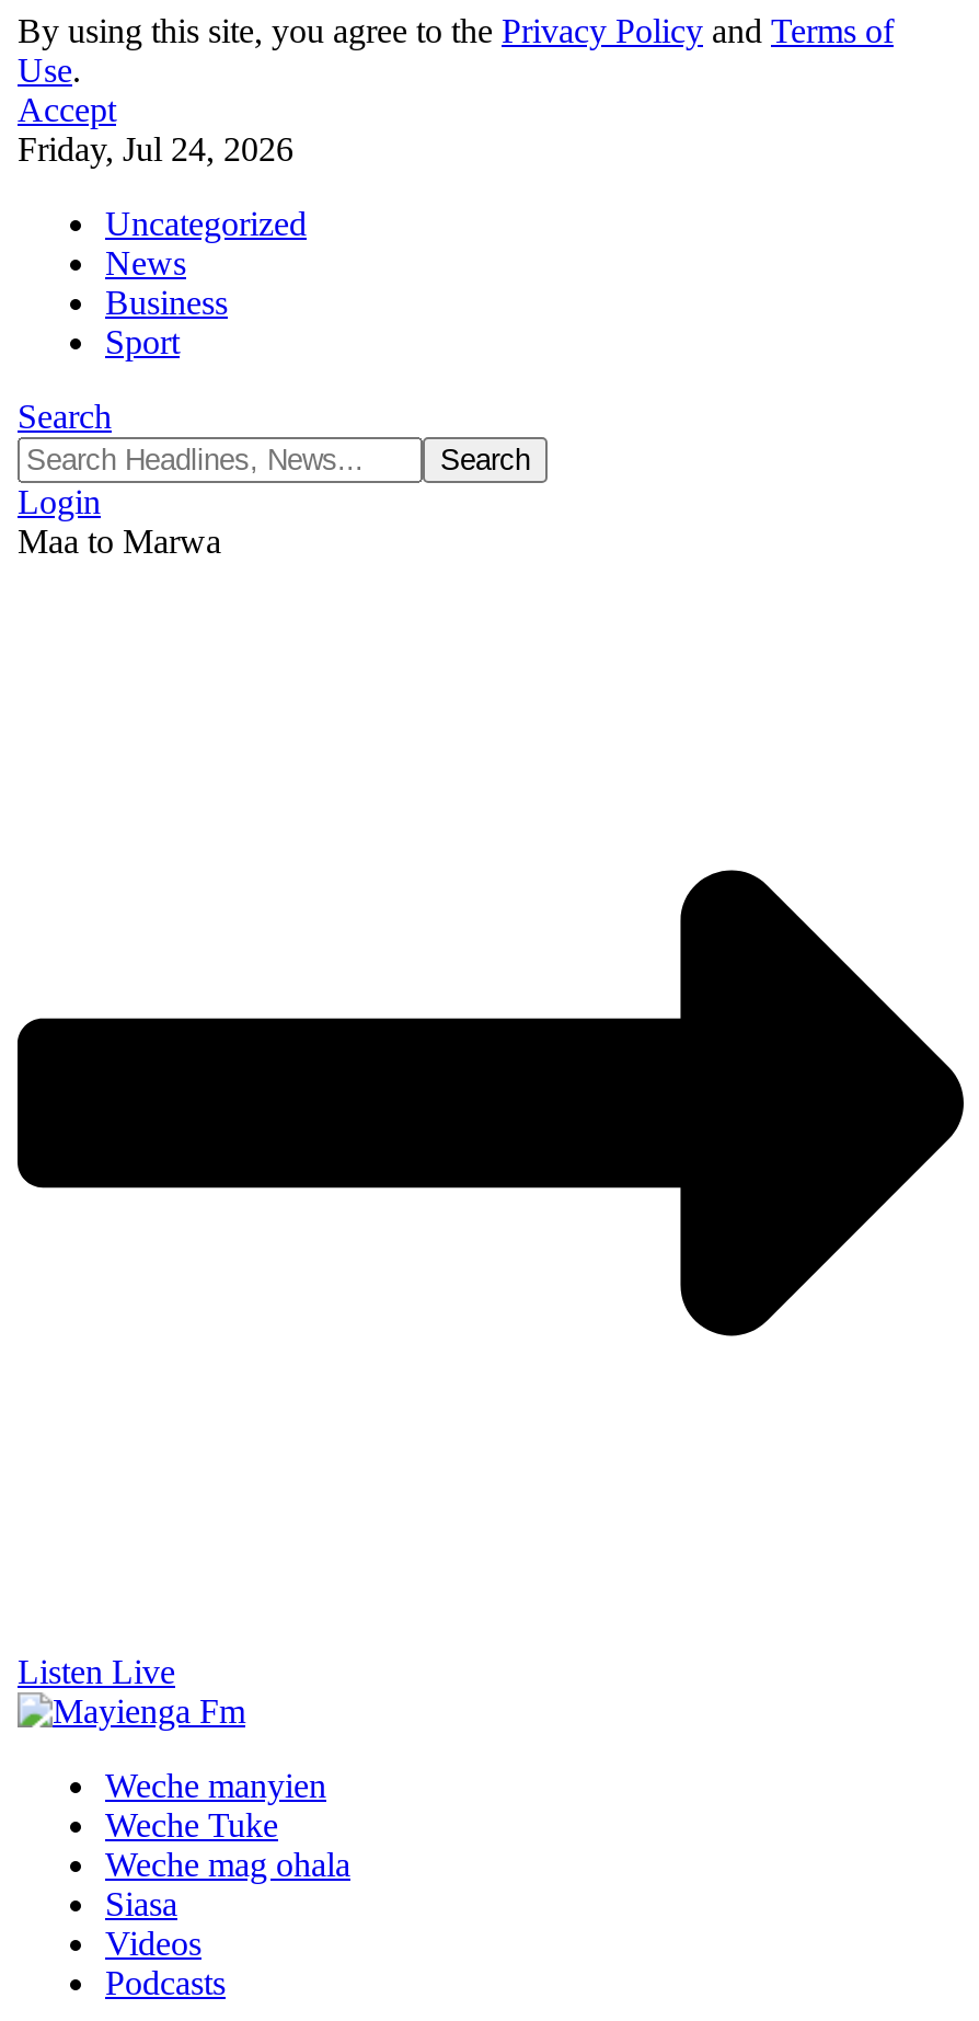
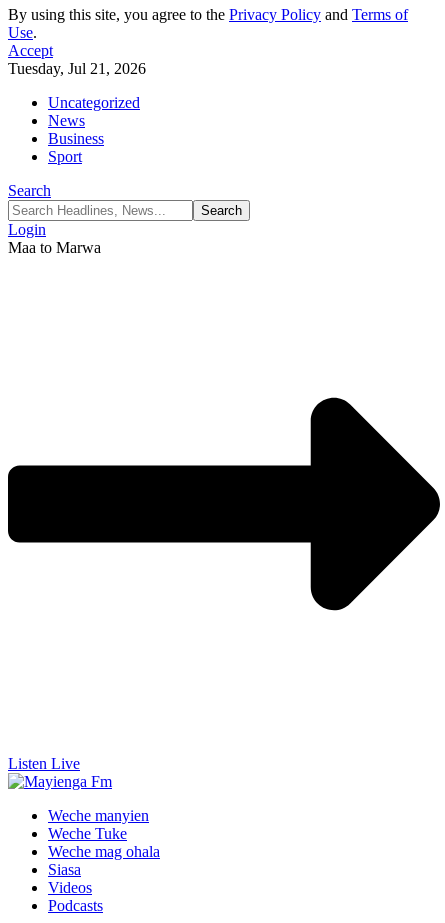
- Friday, Jul 24, 2026
+ Tuesday, Jul 21, 2026
